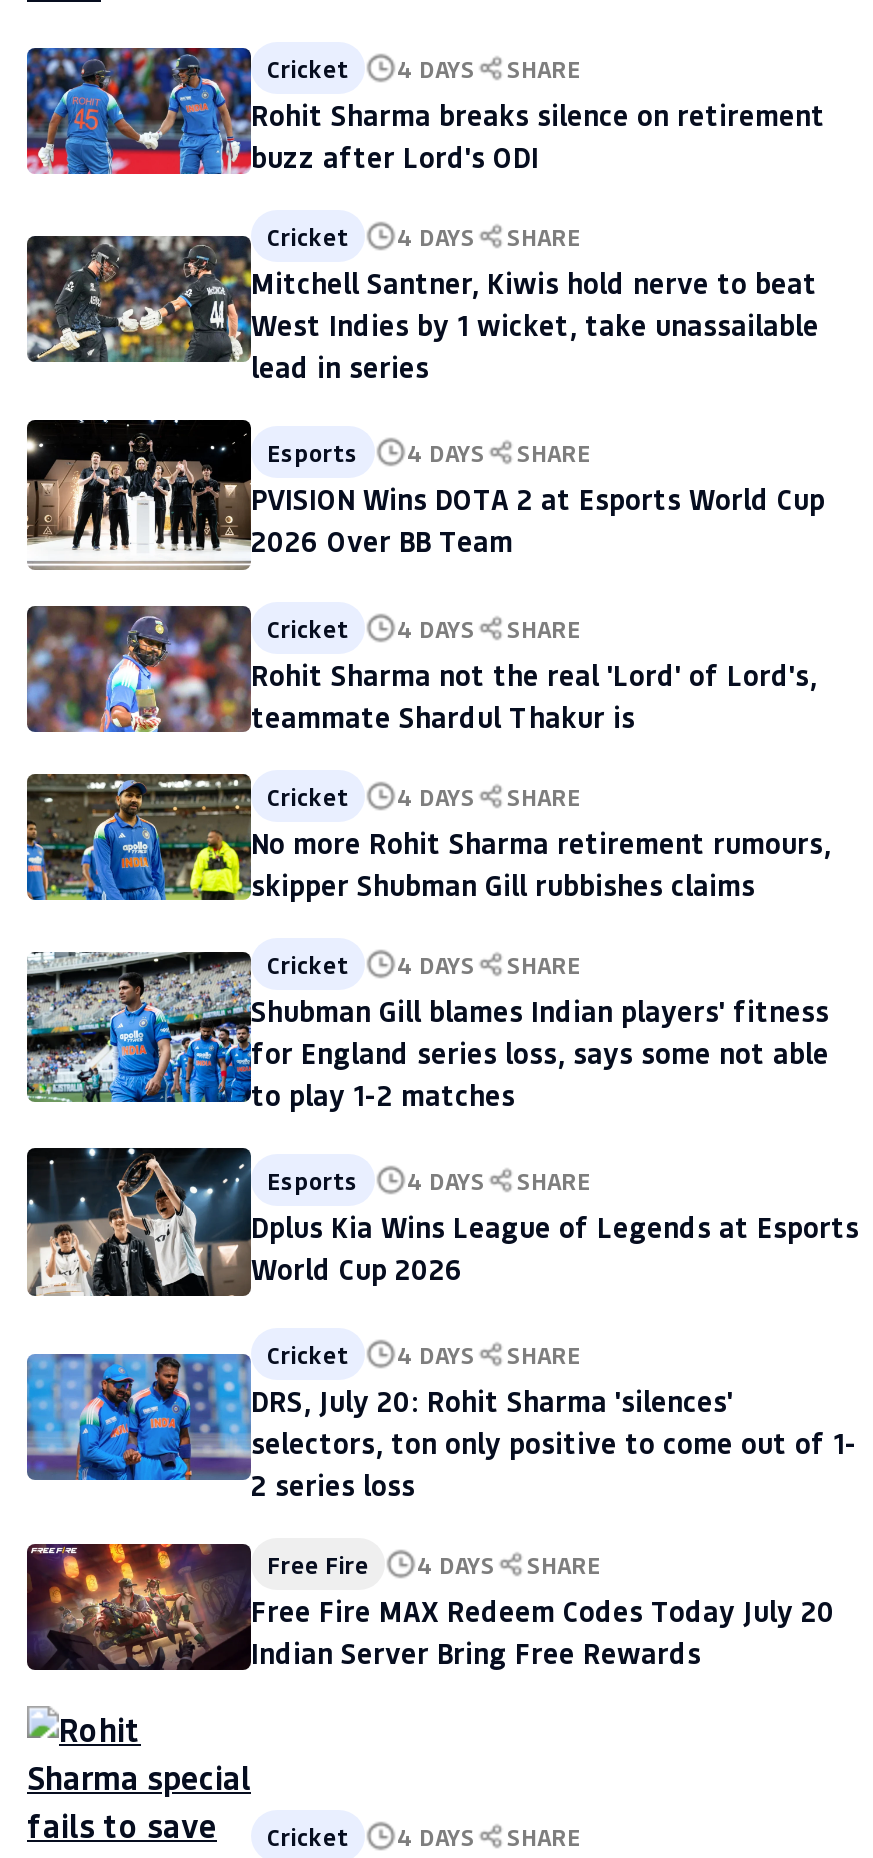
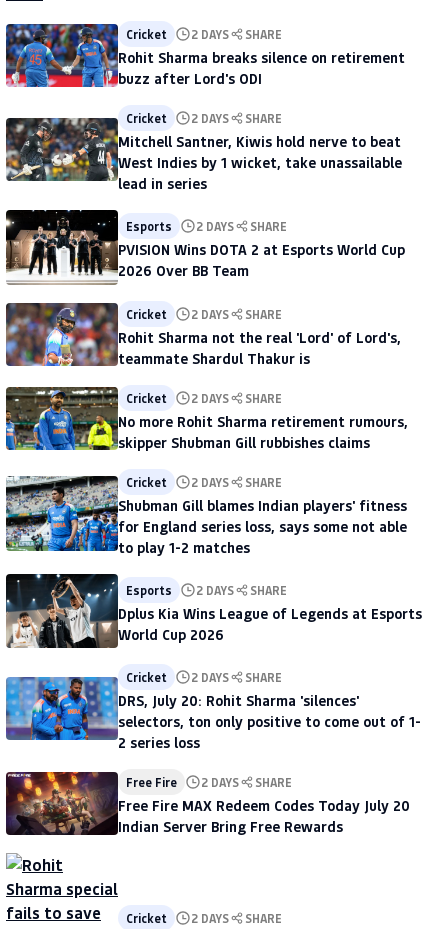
- Cricket 4 DAYS SHARE
+ Cricket 2 DAYS SHARE

- Cricket 4 DAYS SHARE
+ Cricket 2 DAYS SHARE

- Esports 4 DAYS SHARE
+ Esports 2 DAYS SHARE

- Cricket 4 DAYS SHARE
+ Cricket 2 DAYS SHARE

- Cricket 4 DAYS SHARE
+ Cricket 2 DAYS SHARE

- Cricket 4 DAYS SHARE
+ Cricket 2 DAYS SHARE

- Esports 4 DAYS SHARE
+ Esports 2 DAYS SHARE

- Cricket 4 DAYS SHARE
+ Cricket 2 DAYS SHARE

- Free Fire 4 DAYS SHARE
+ Free Fire 2 DAYS SHARE

- Cricket 4 DAYS SHARE
+ Cricket 2 DAYS SHARE
